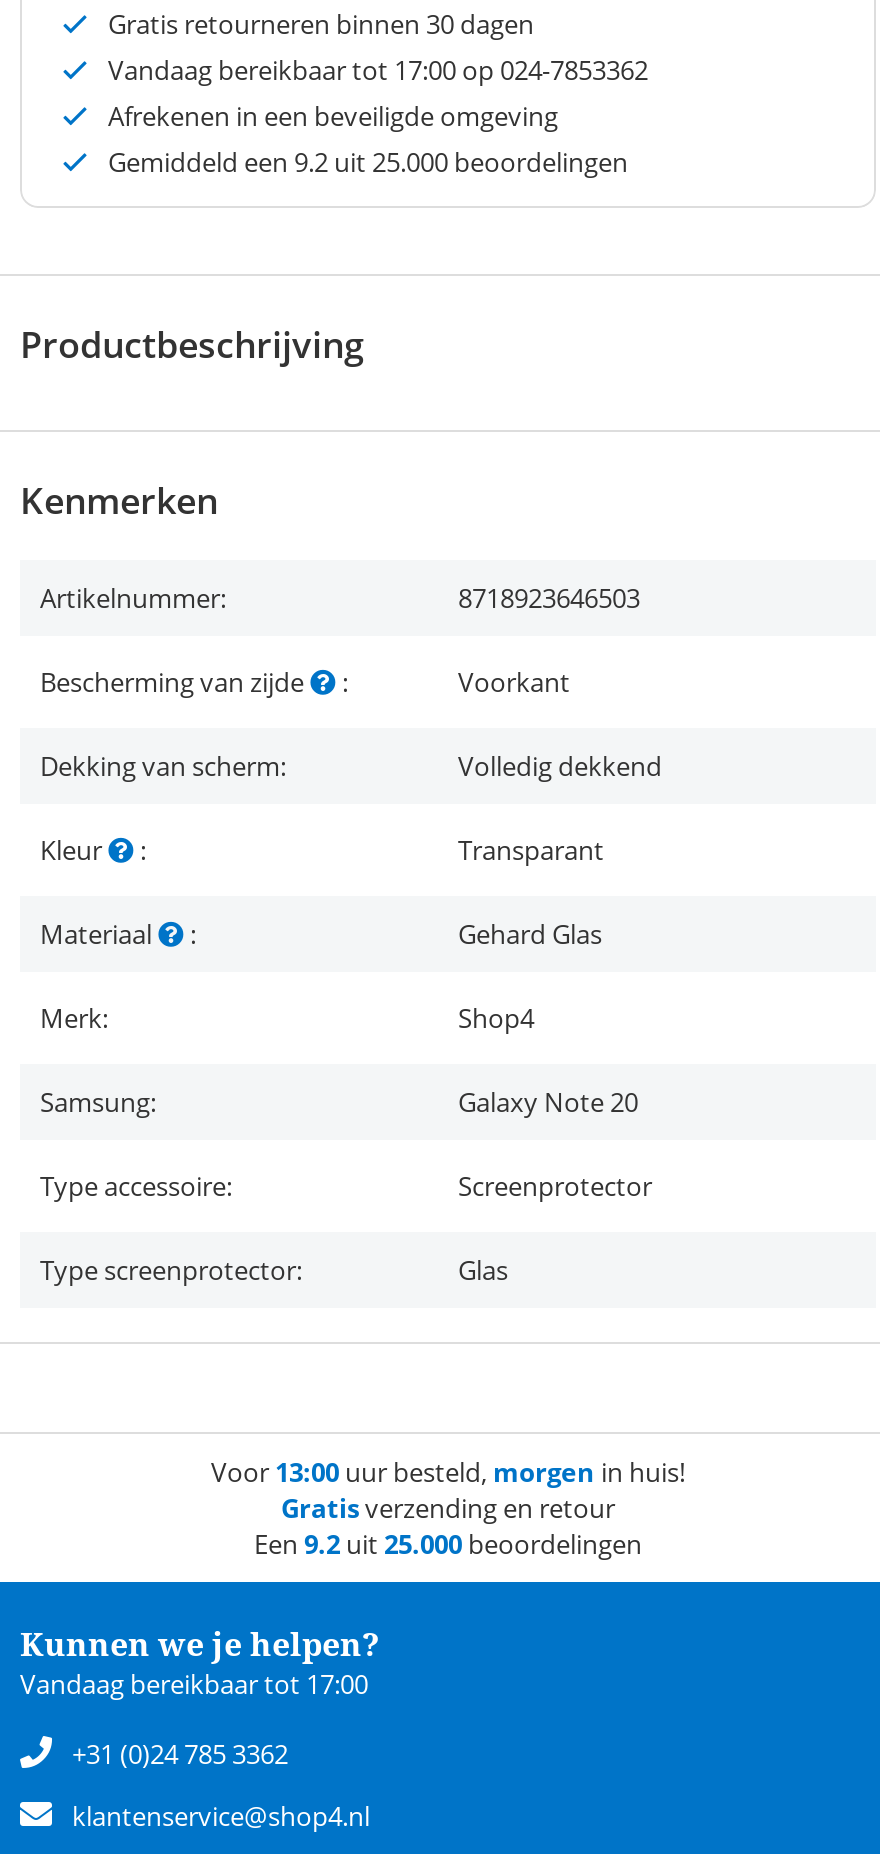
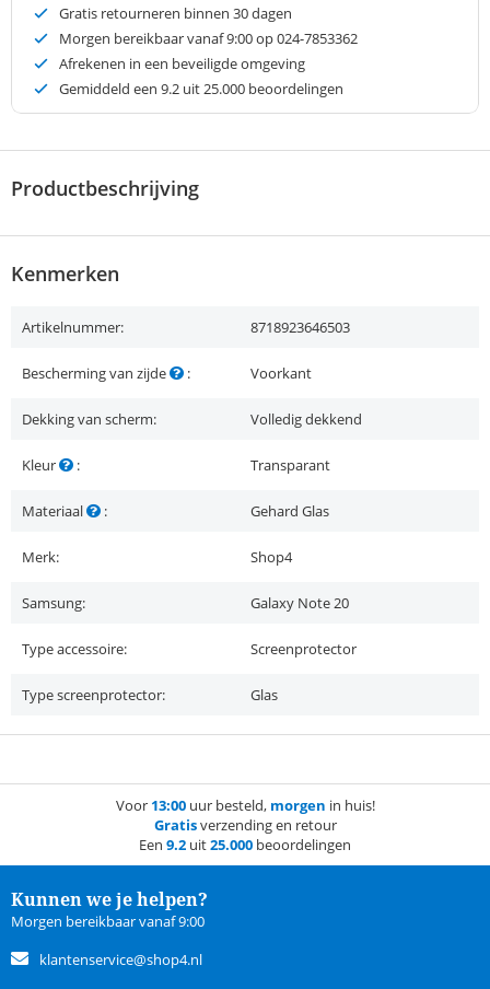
- Vandaag bereikbaar tot 17:00 op 024-7853362
+ Morgen bereikbaar vanaf 9:00 op 024-7853362

- Vandaag bereikbaar tot 17:00
- +31 (0)24 785 3362
+ Morgen bereikbaar vanaf 9:00
